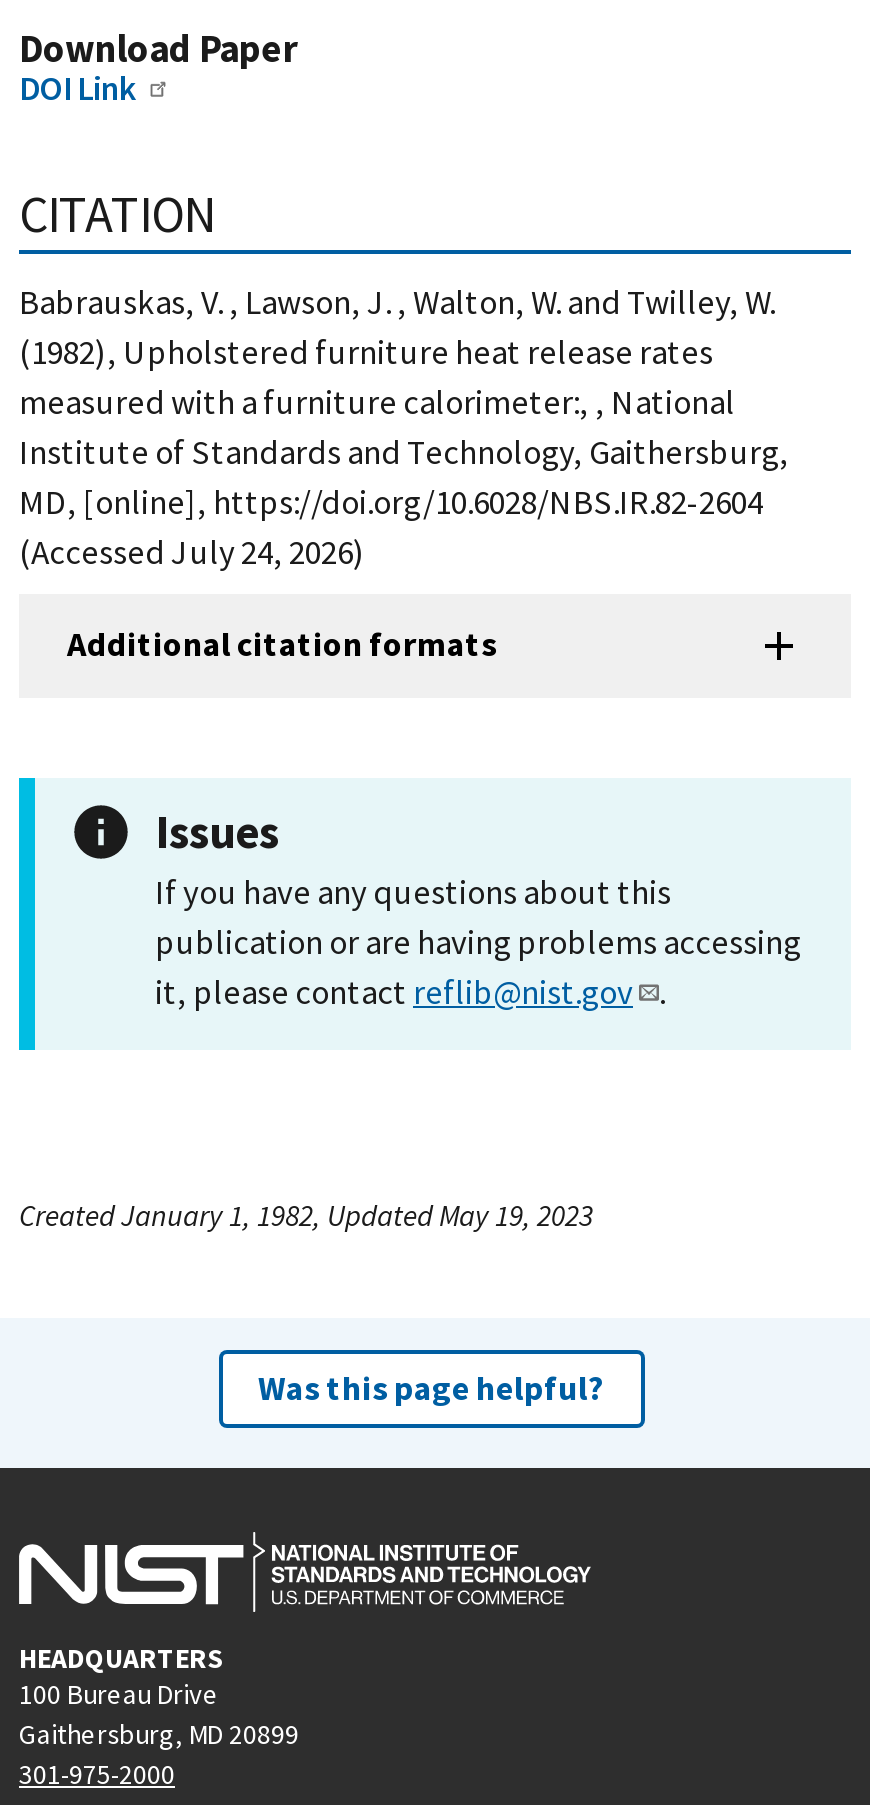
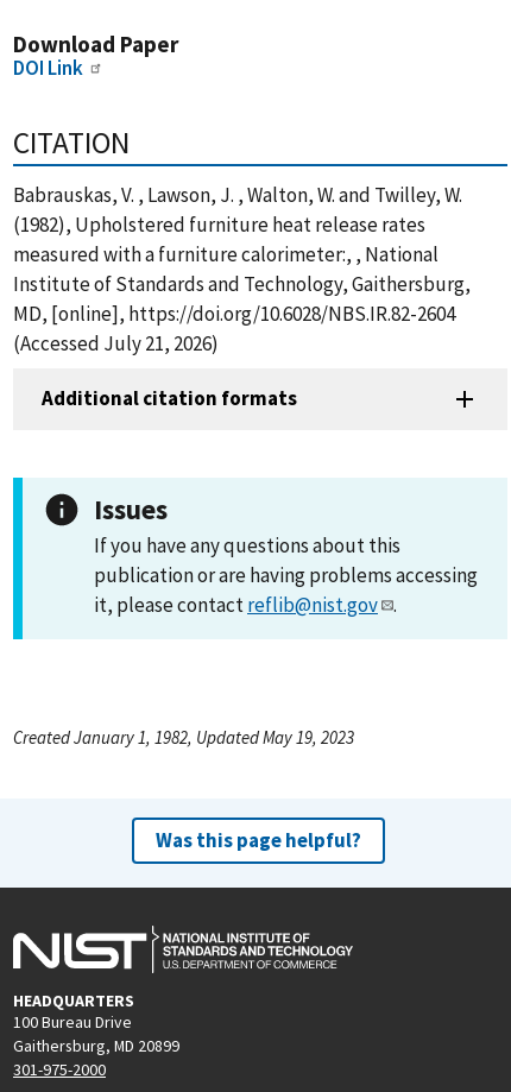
- (Accessed July 24, 2026)
+ (Accessed July 21, 2026)
